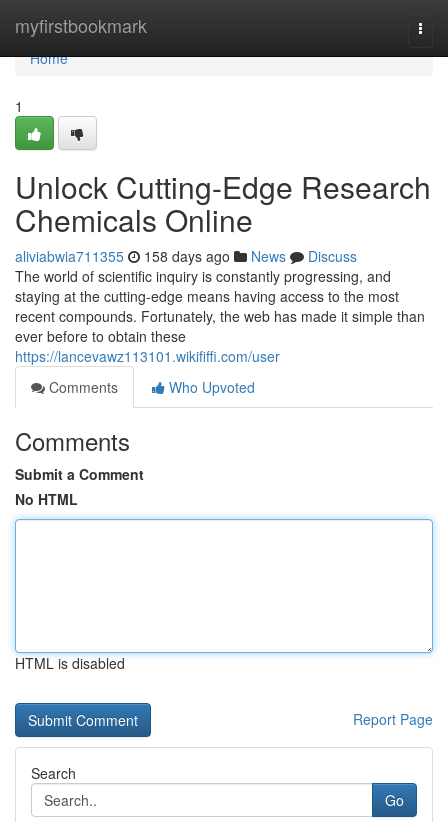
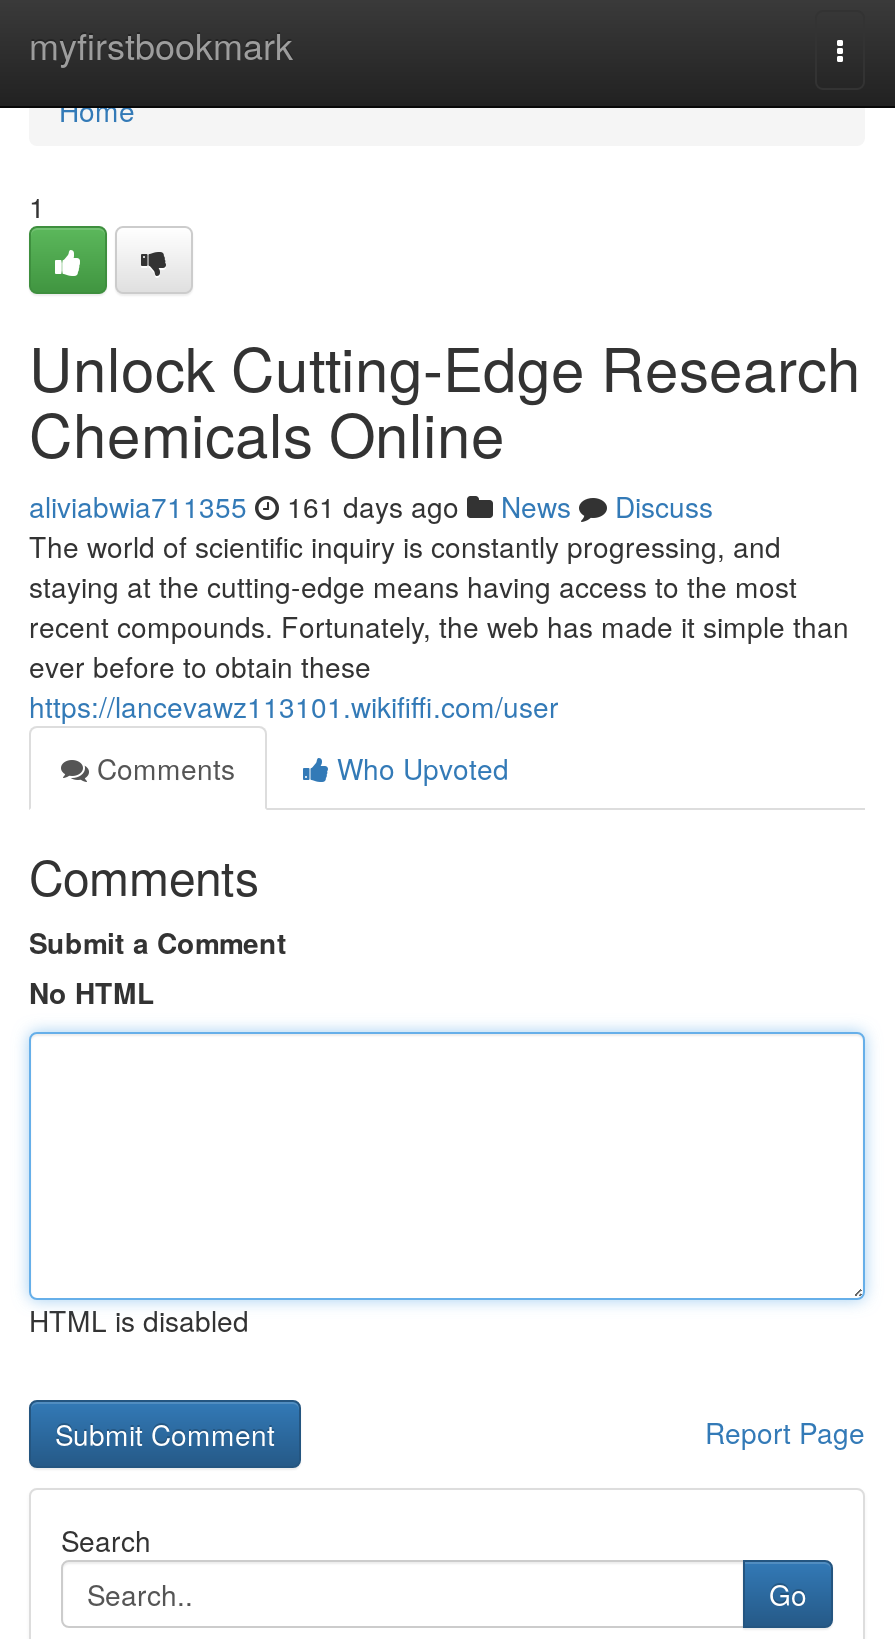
- aliviabwia711355 158 days ago News Discuss
+ aliviabwia711355 161 days ago News Discuss
